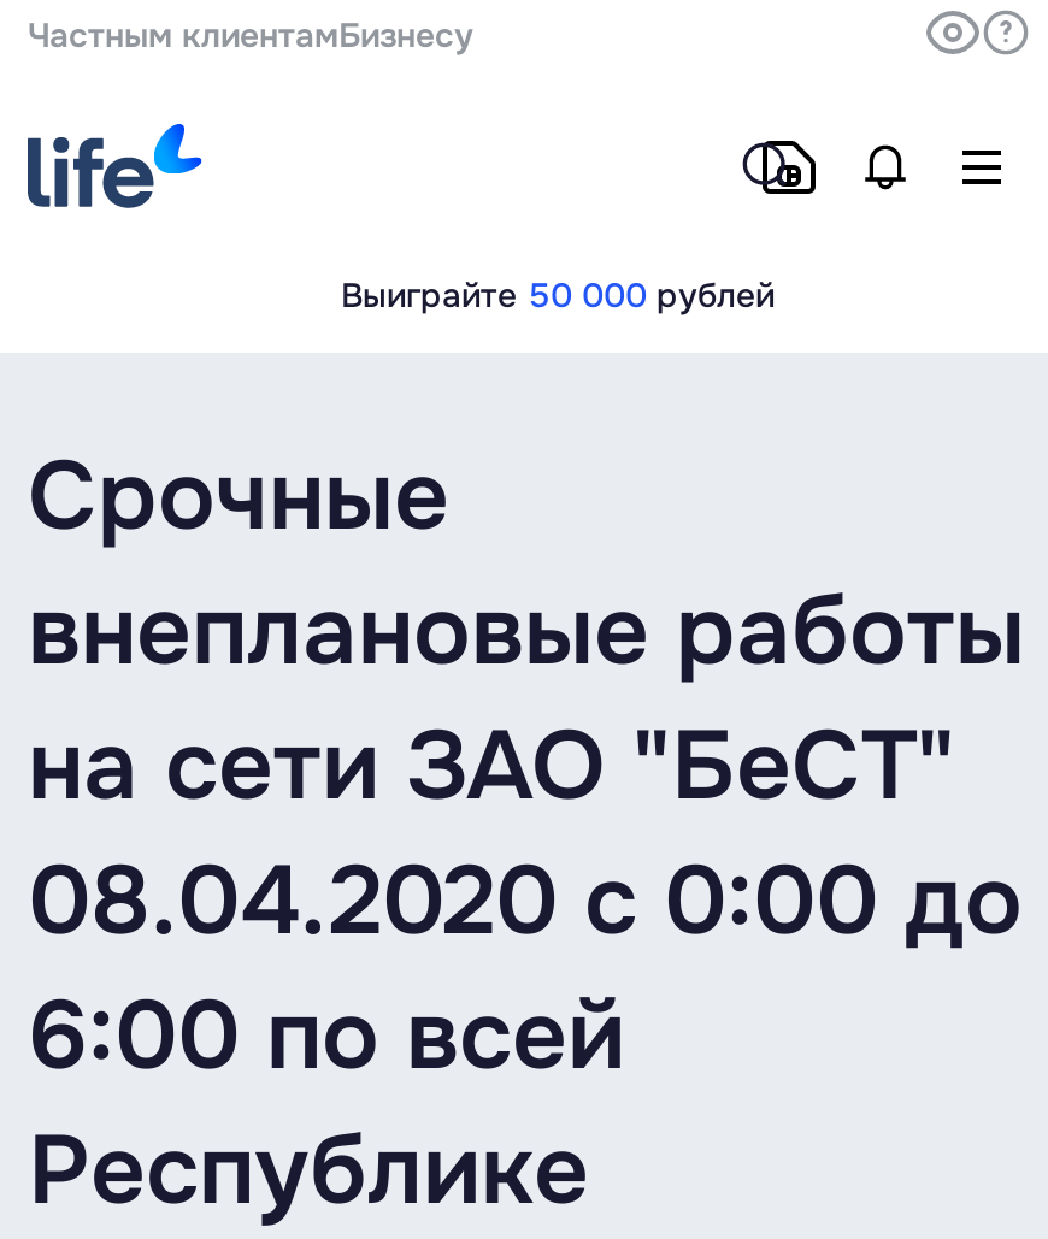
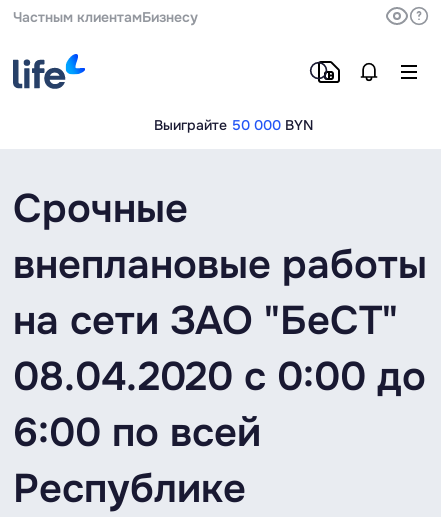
- Выиграйте 50 000 рублей
+ Выиграйте 50 000 BYN
